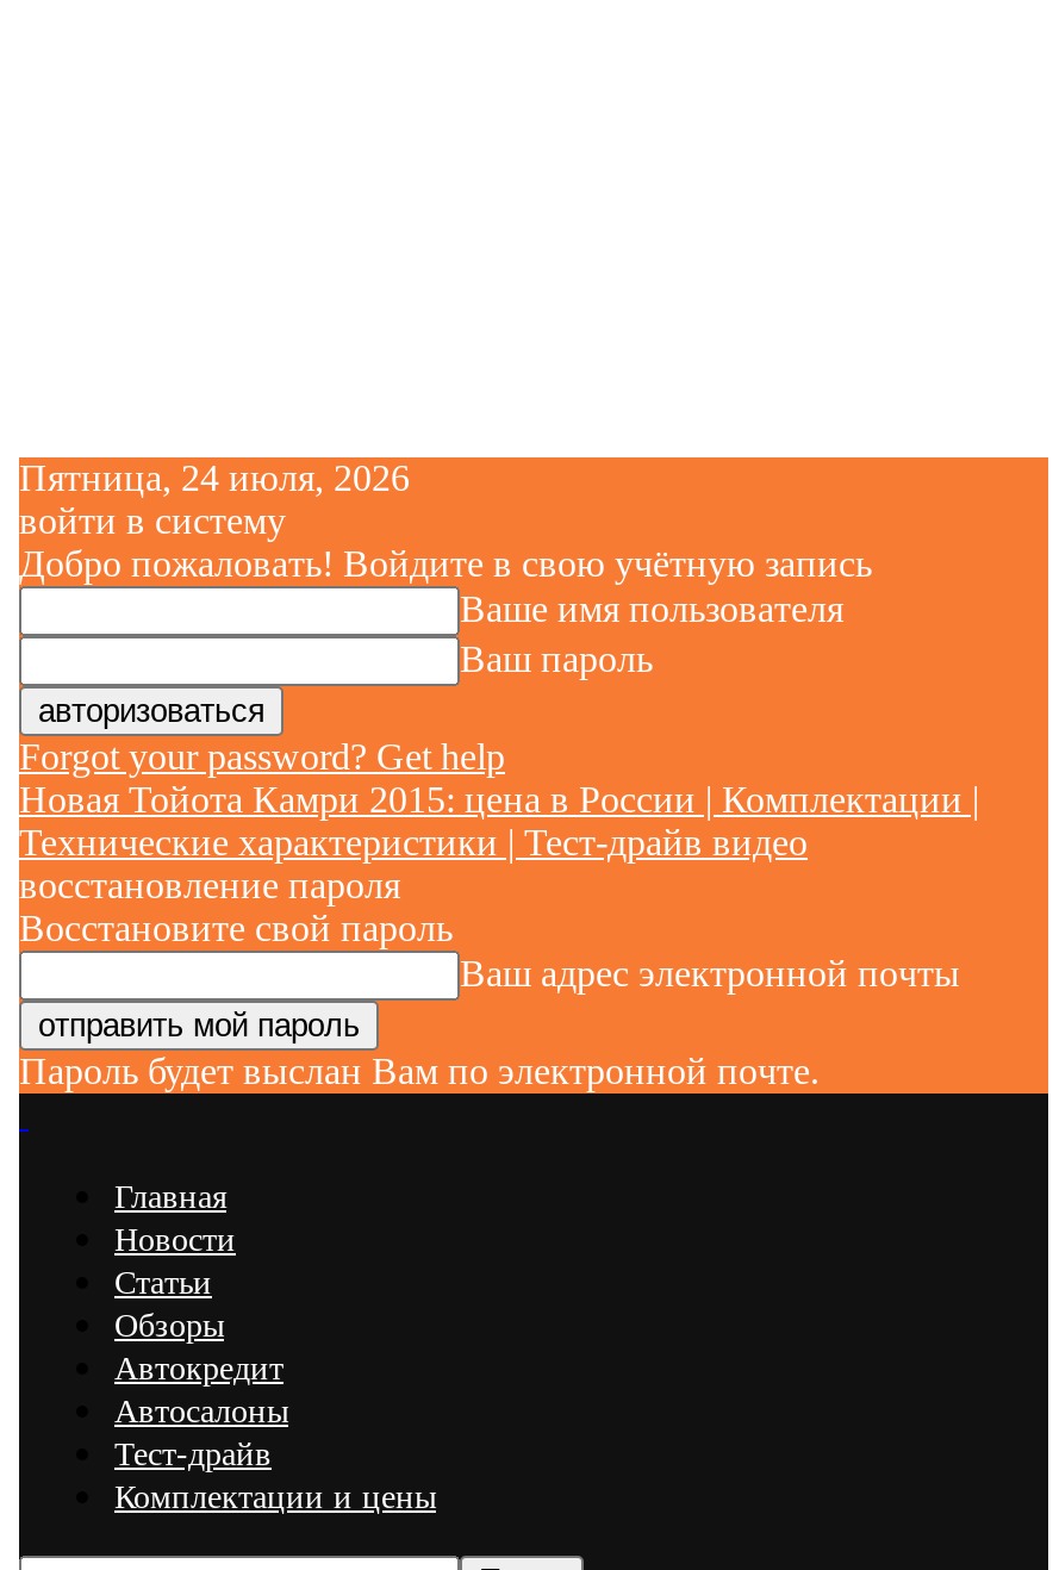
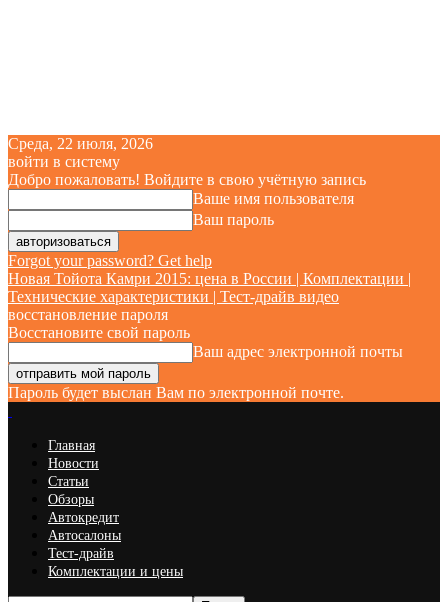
- Пятница, 24 июля, 2026
+ Среда, 22 июля, 2026
